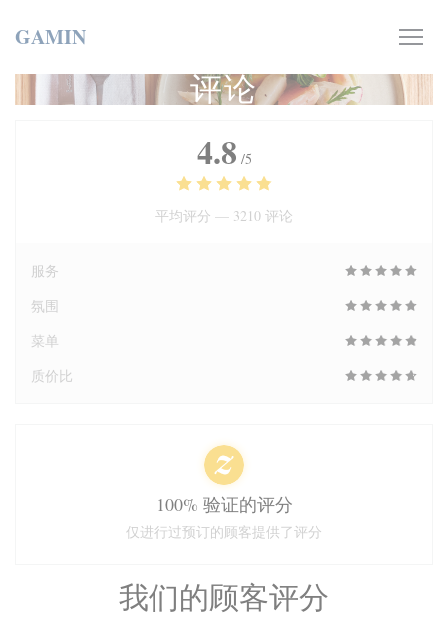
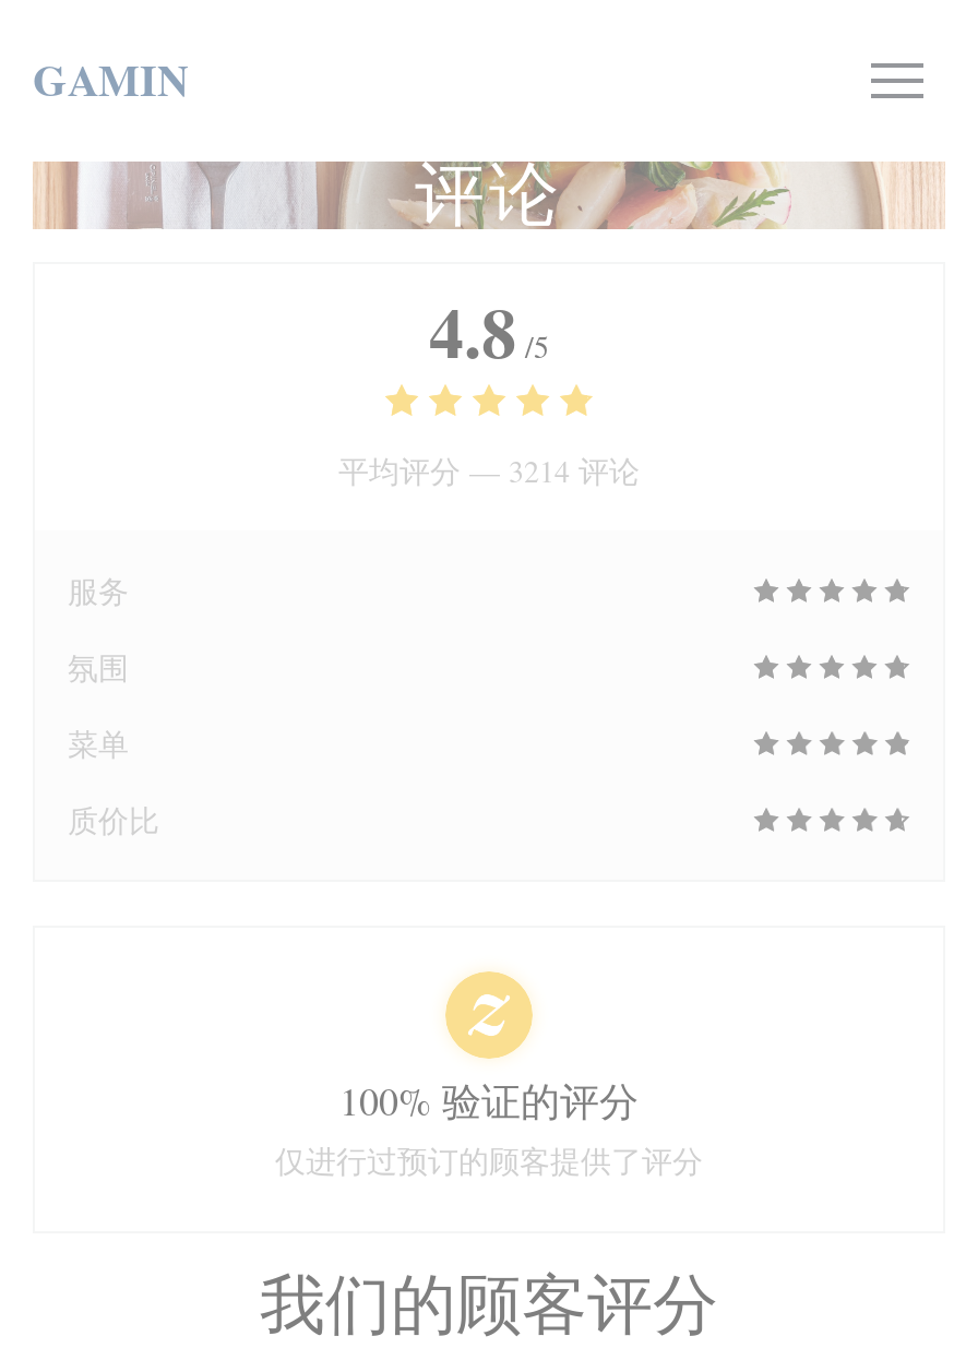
- 平均评分 — 3210 评论
+ 平均评分 — 3214 评论
